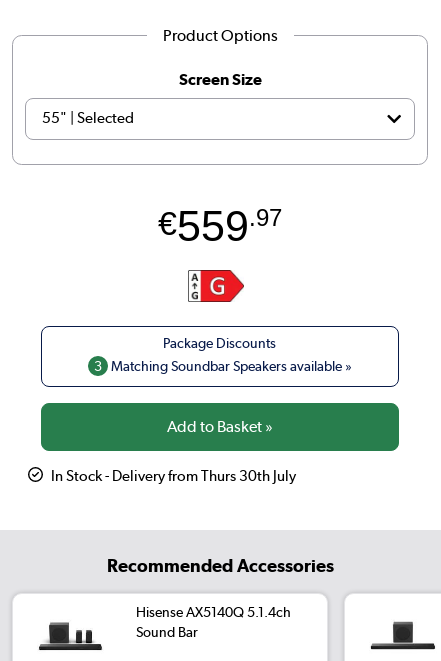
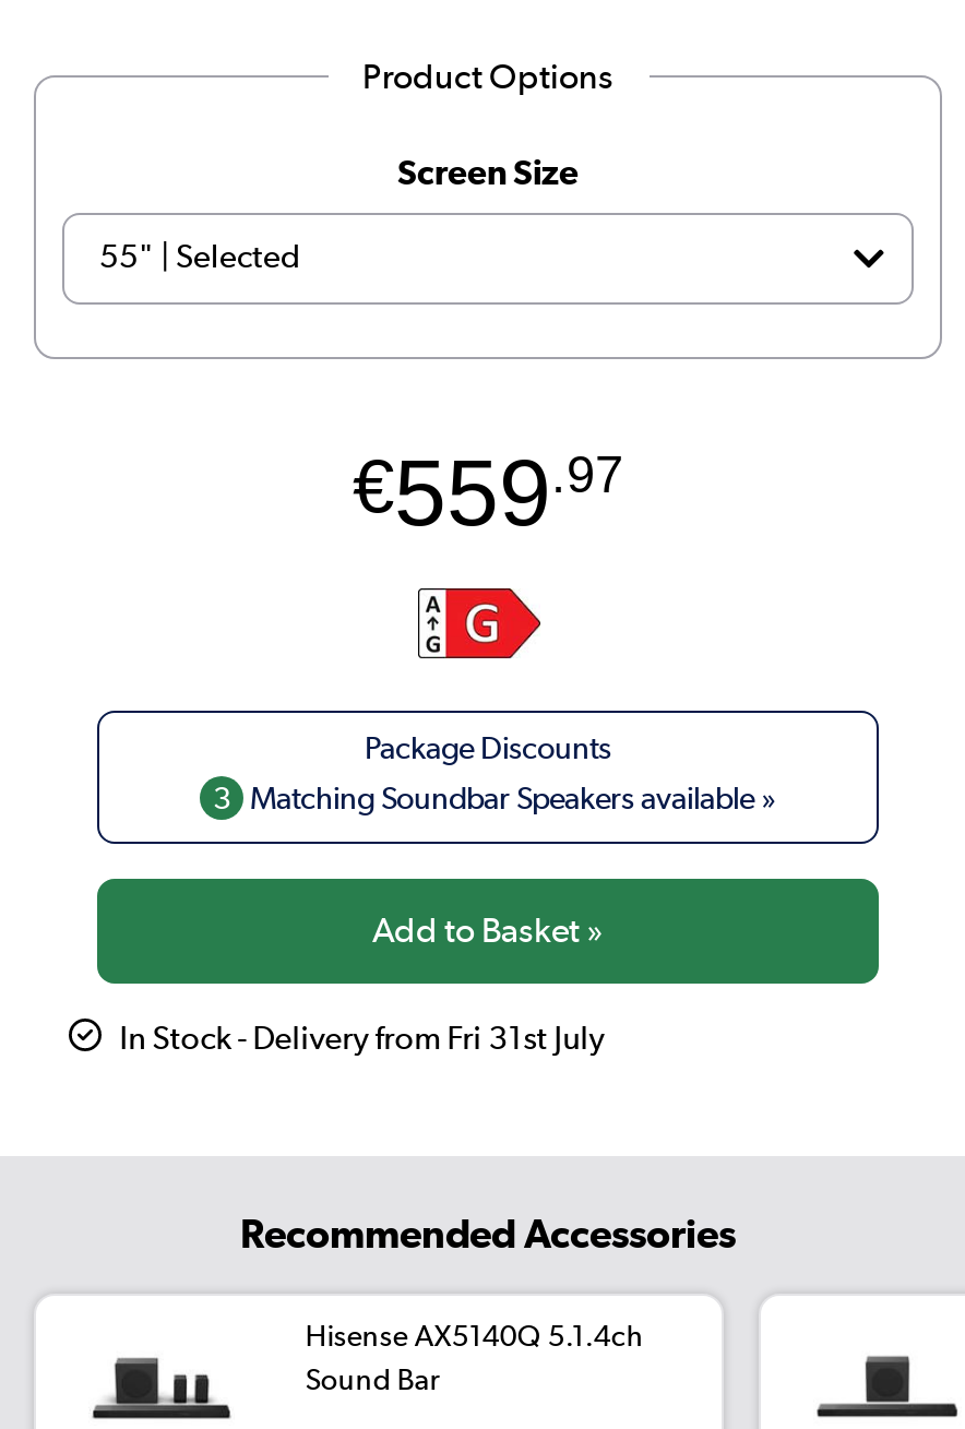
- In Stock - Delivery from Thurs 30th July
+ In Stock - Delivery from Fri 31st July
